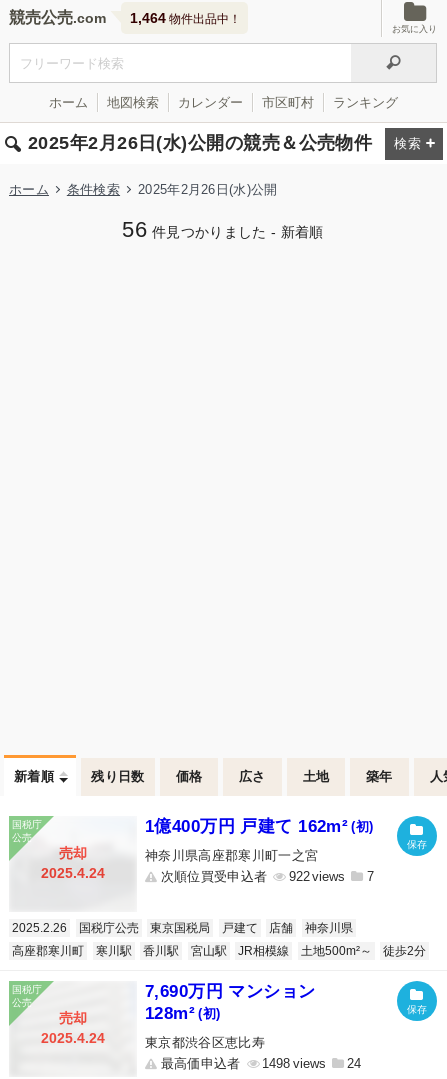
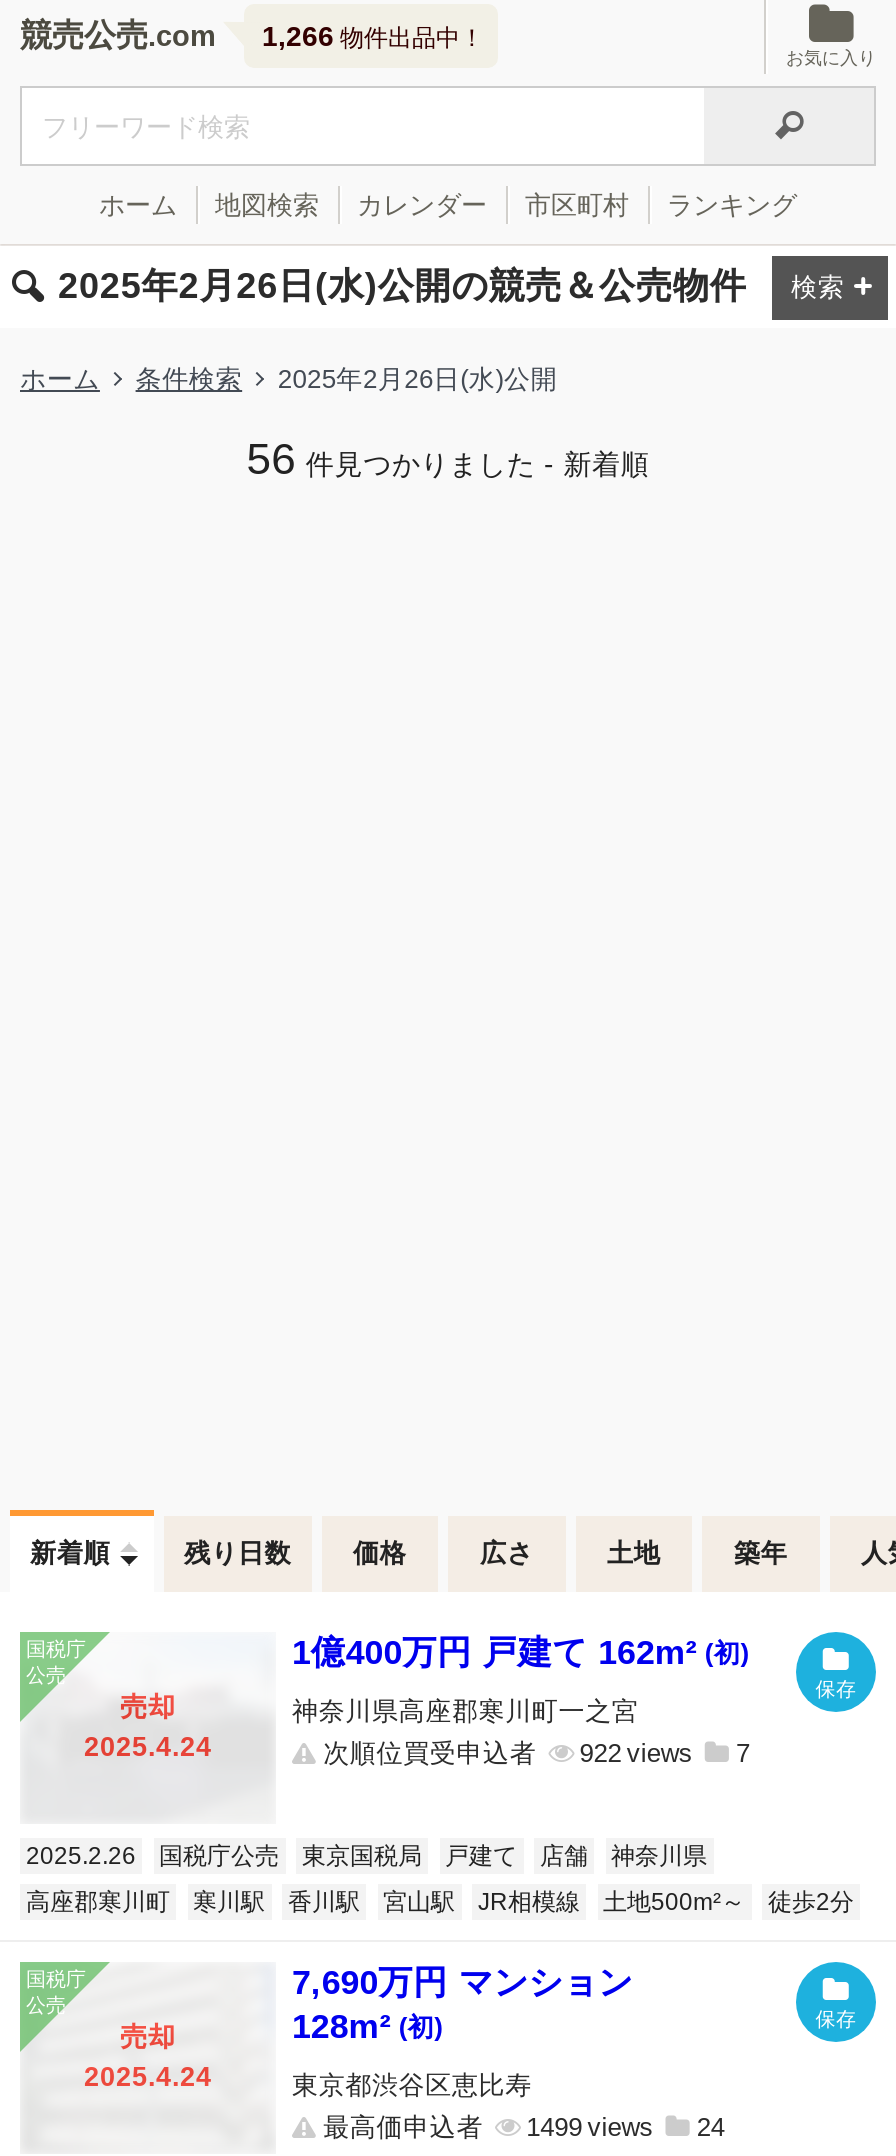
- 1,464物件出品中！
+ 1,266物件出品中！

- 最高価申込者 1498
+ 最高価申込者 1499
